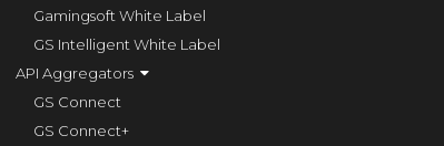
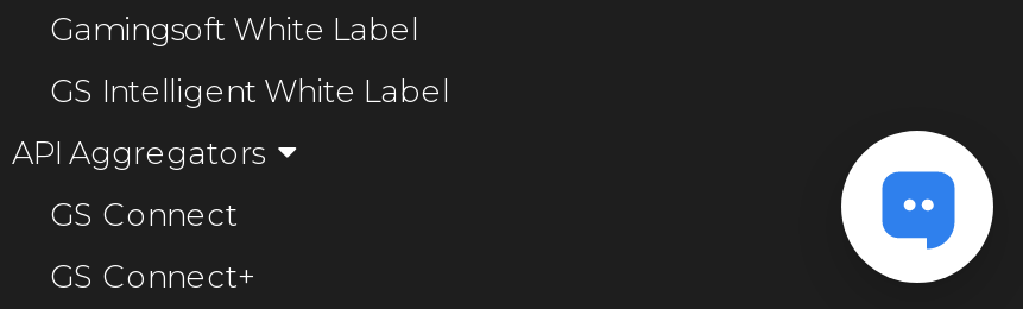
+ [image]
